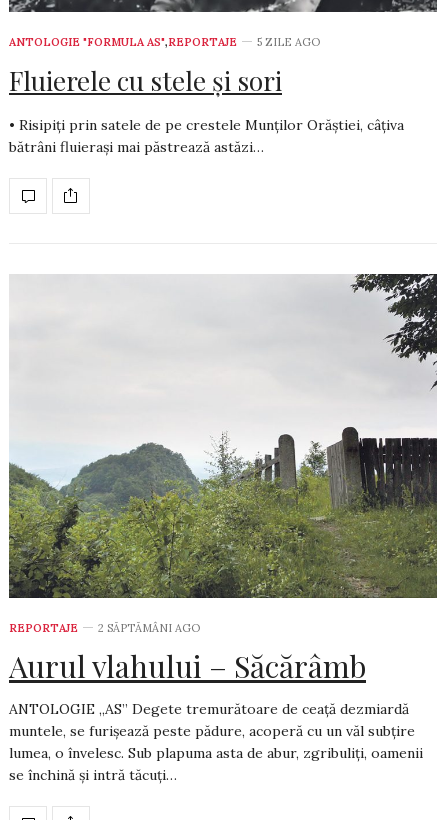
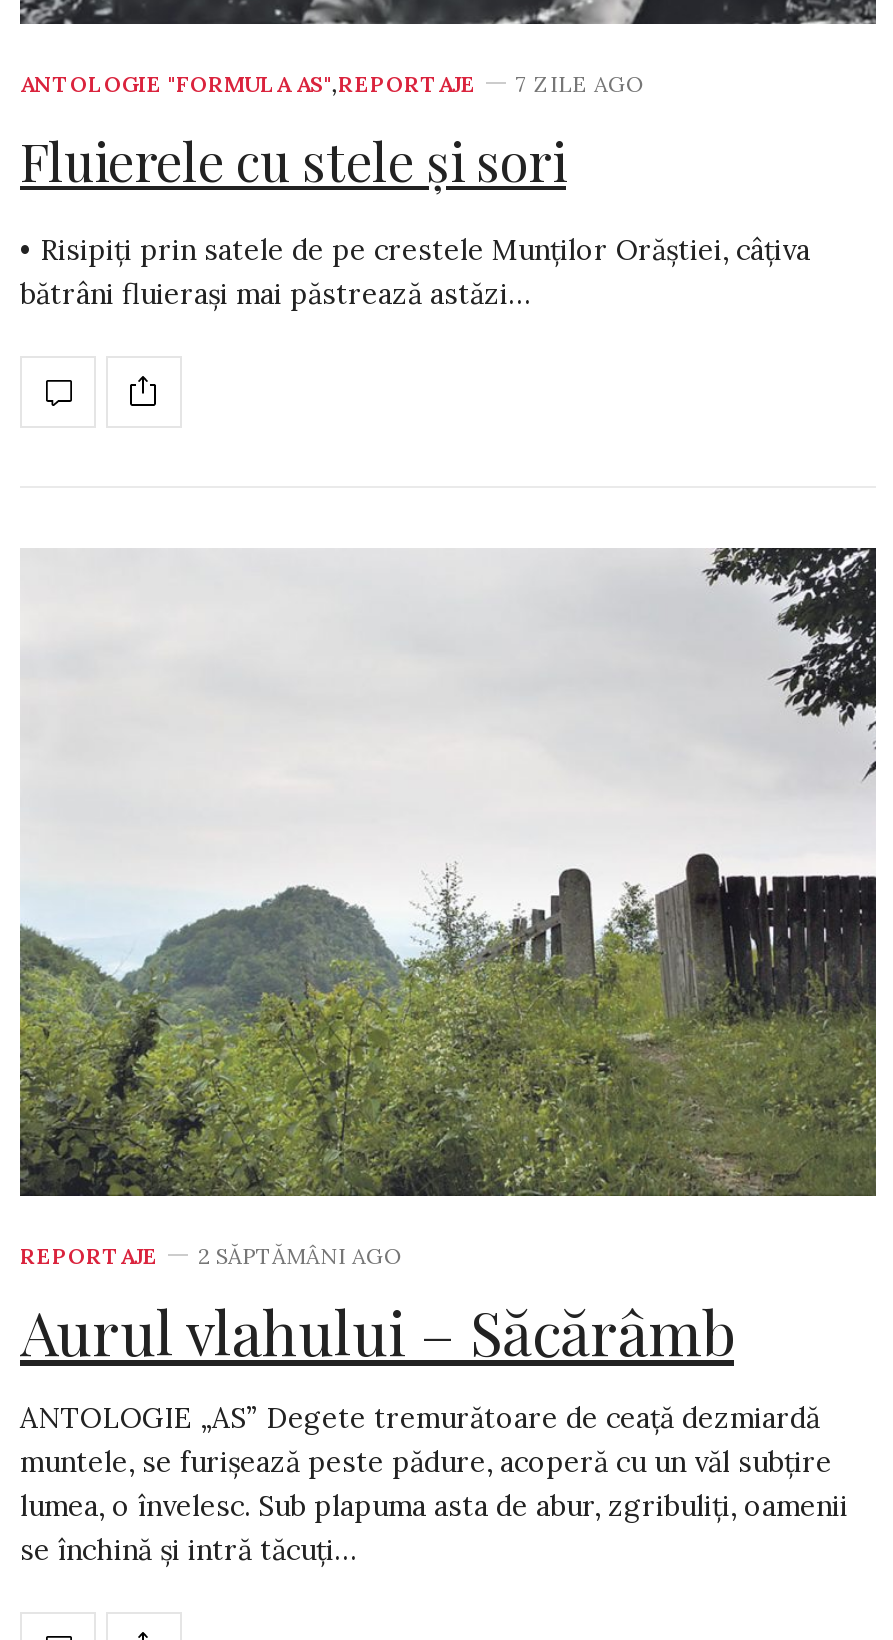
- ANTOLOGIE "FORMULA AS",REPORTAJE 5 ZILE AGO
+ ANTOLOGIE "FORMULA AS",REPORTAJE 7 ZILE AGO
